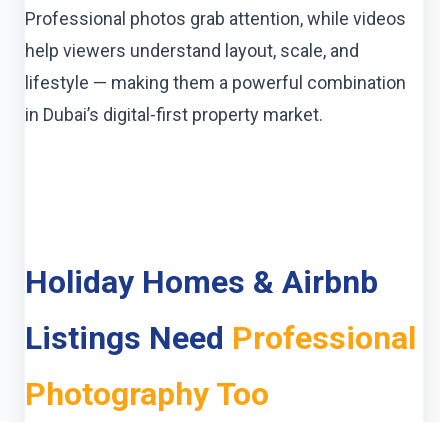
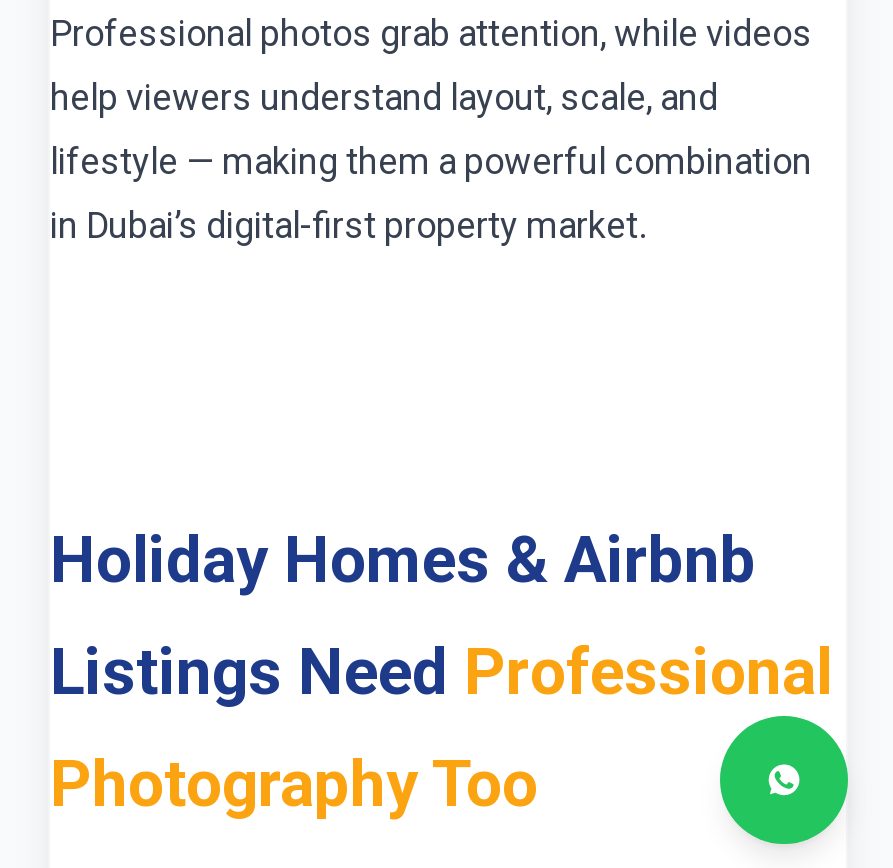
+ [image]
